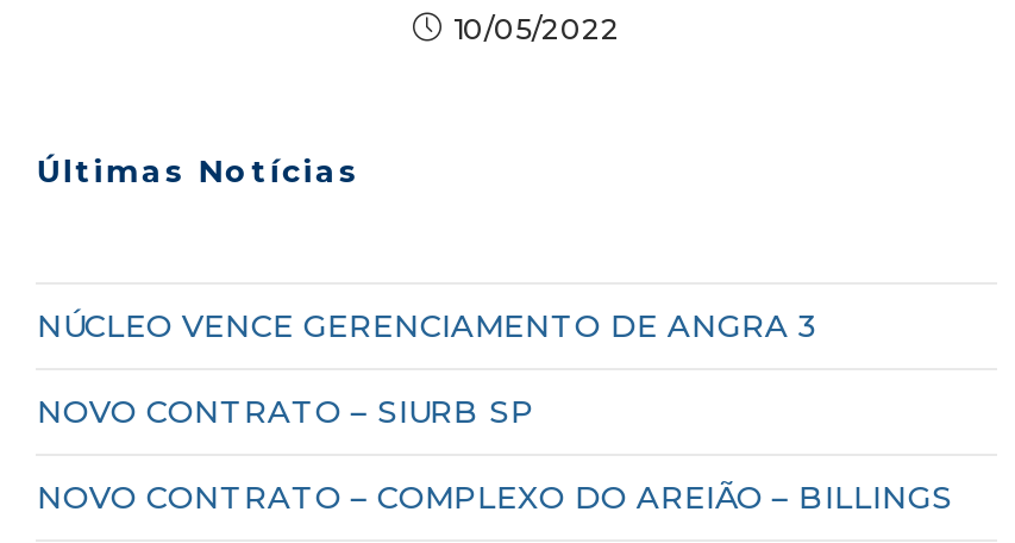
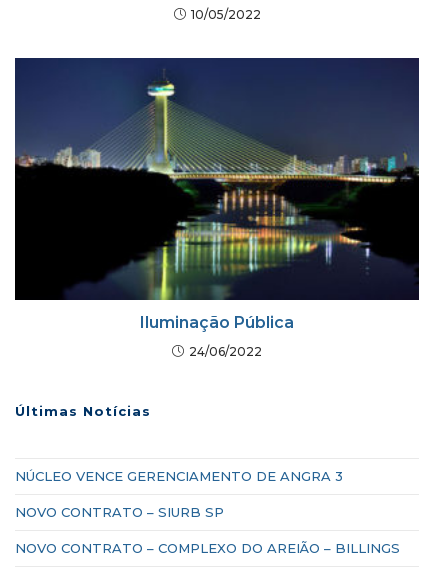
+ [image]
+ Iluminação Pública
+ 24/06/2022
